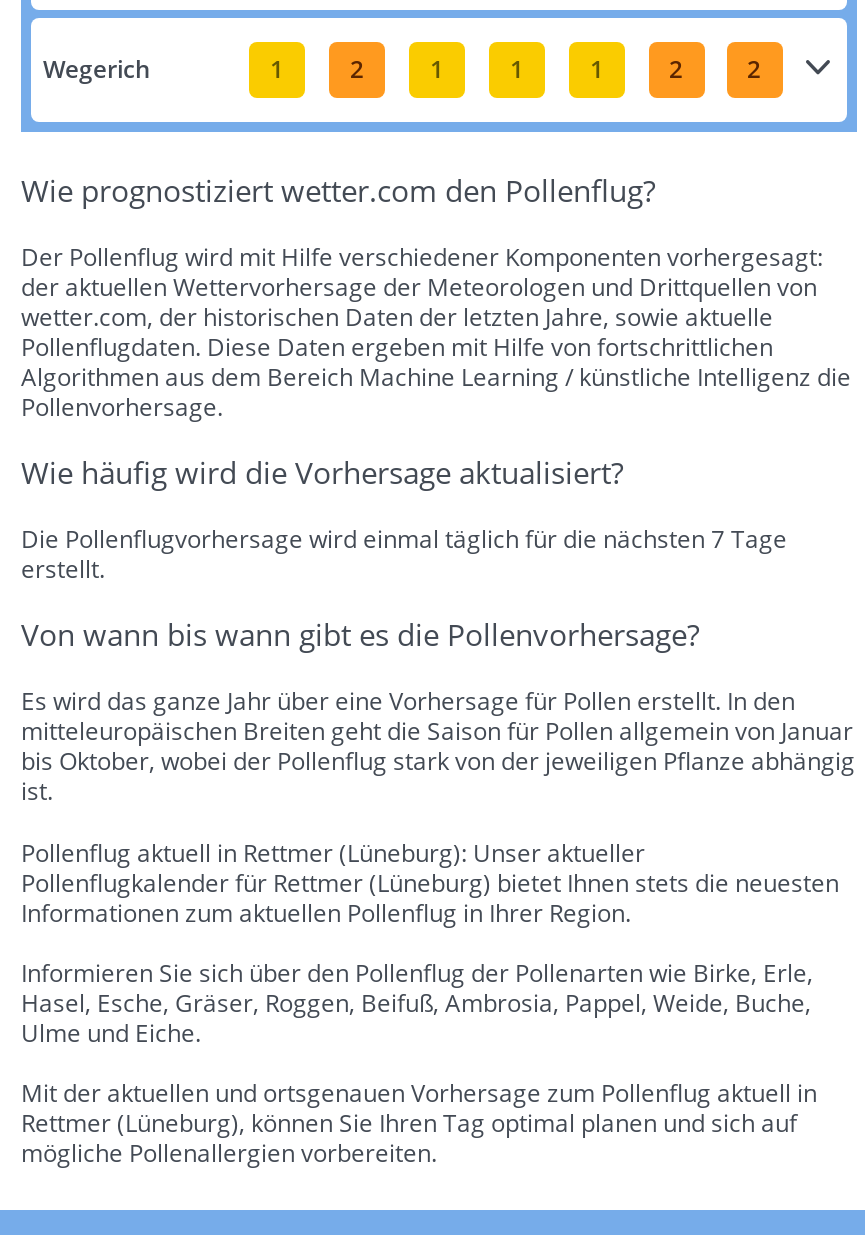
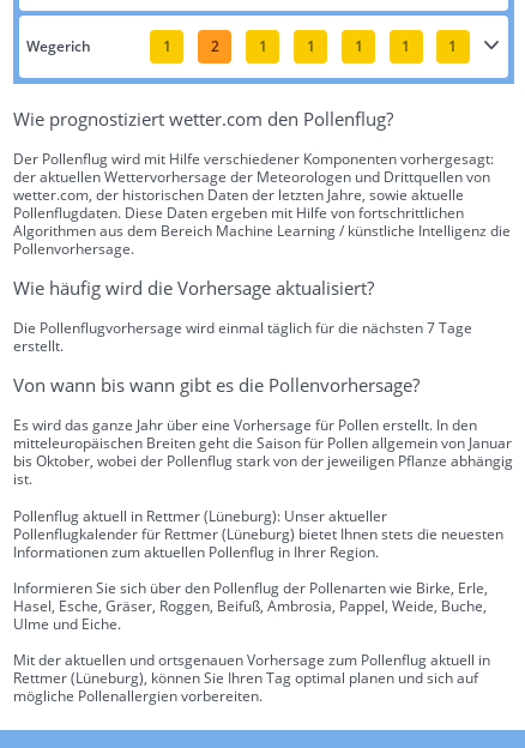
- 2
+ 1

- 2
+ 1
